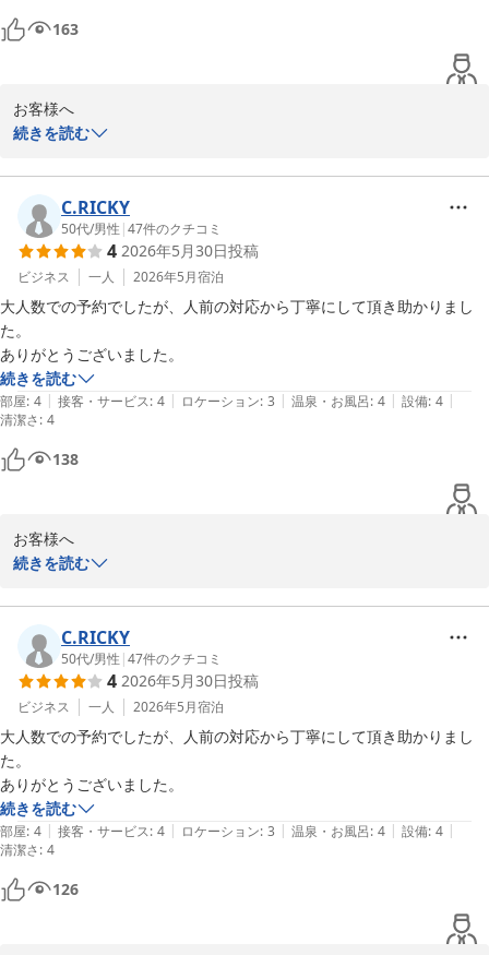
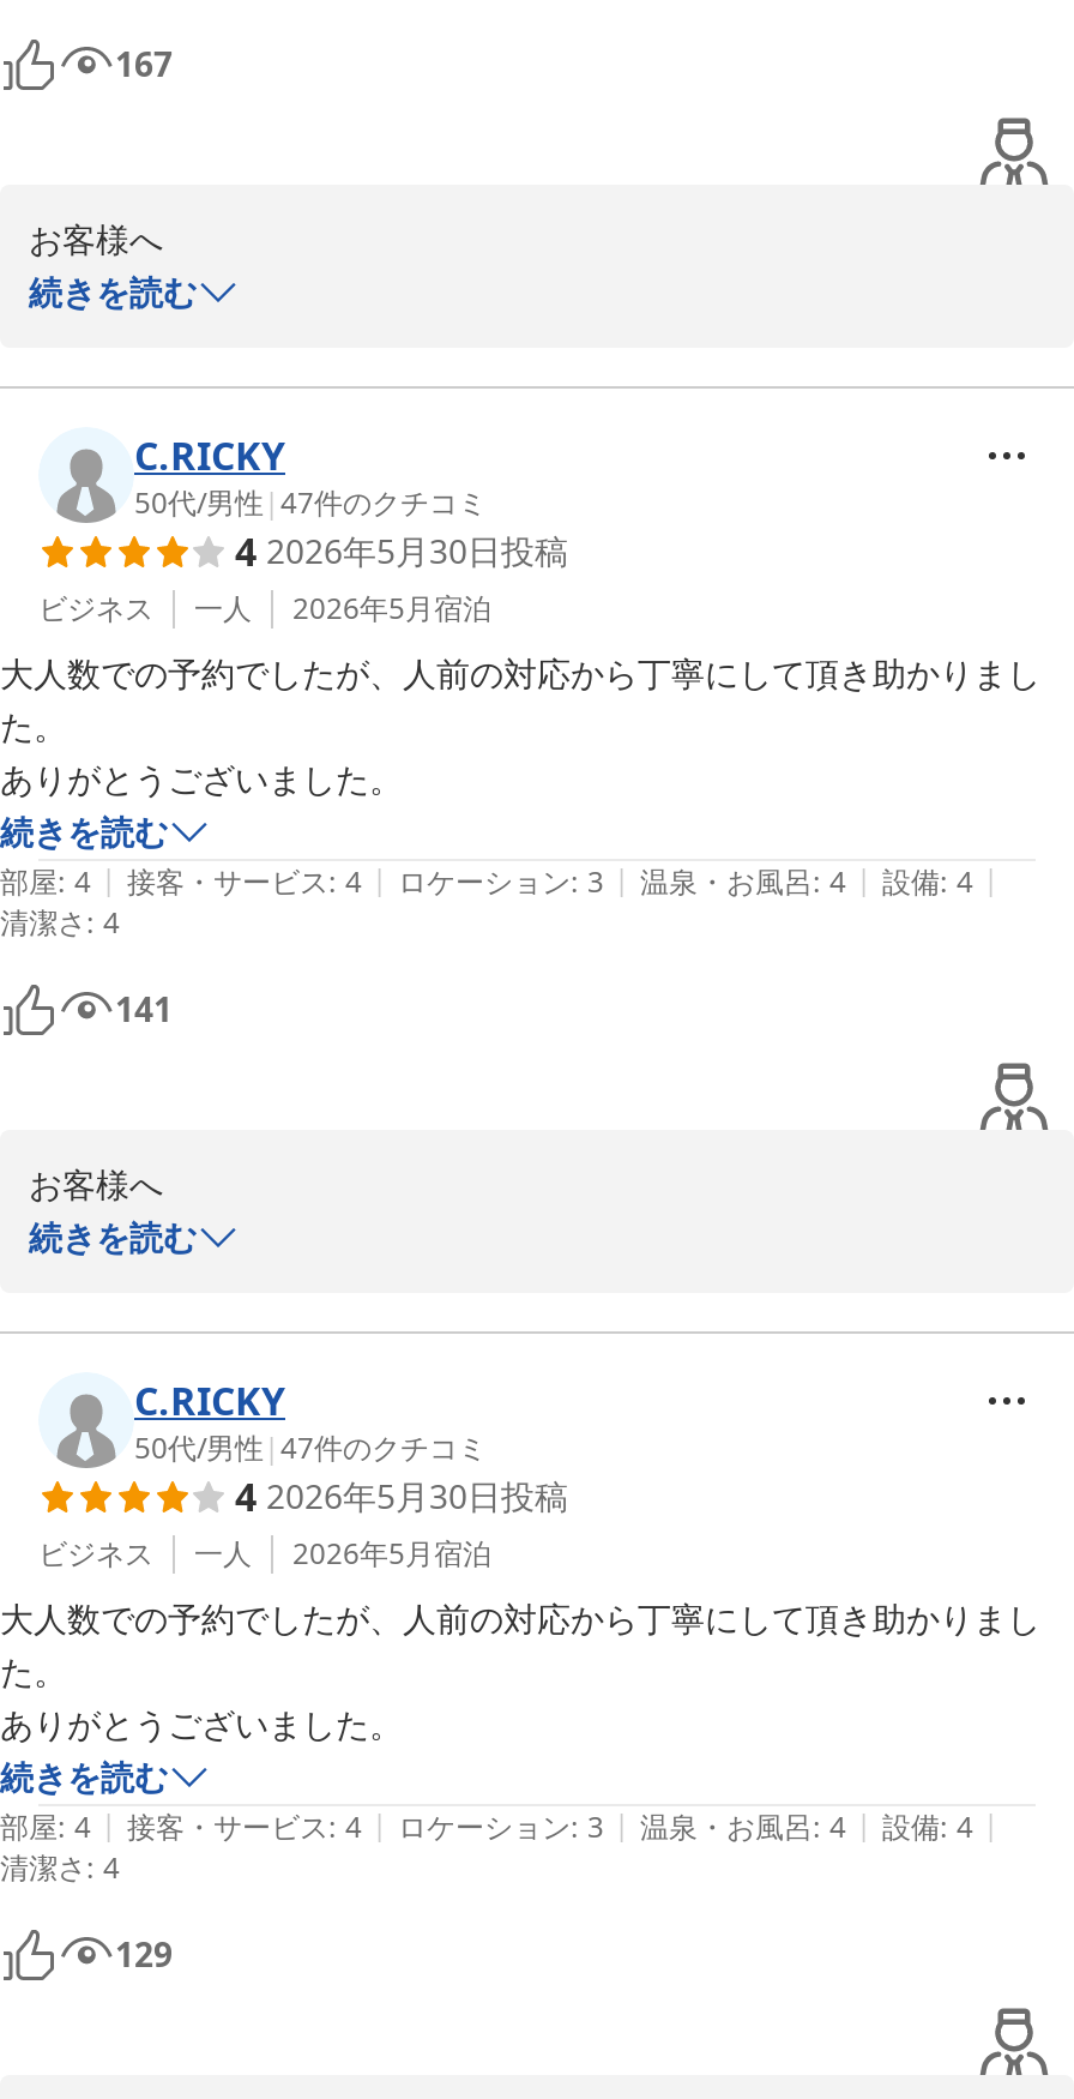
- 163
+ 167

- 138
+ 141

- 126
+ 129
